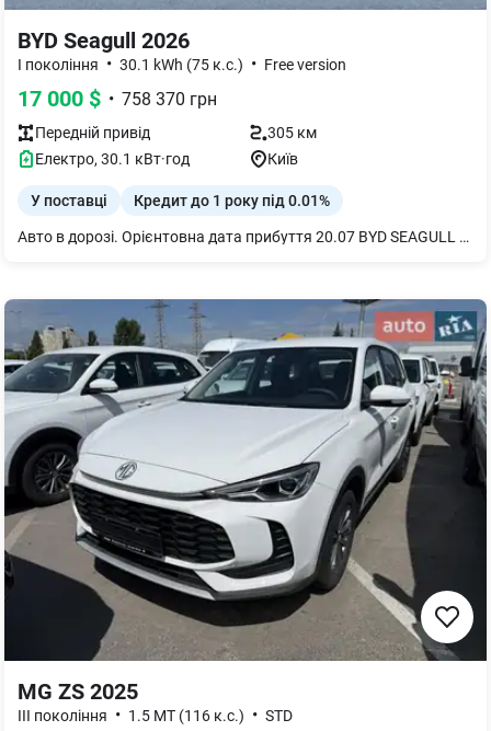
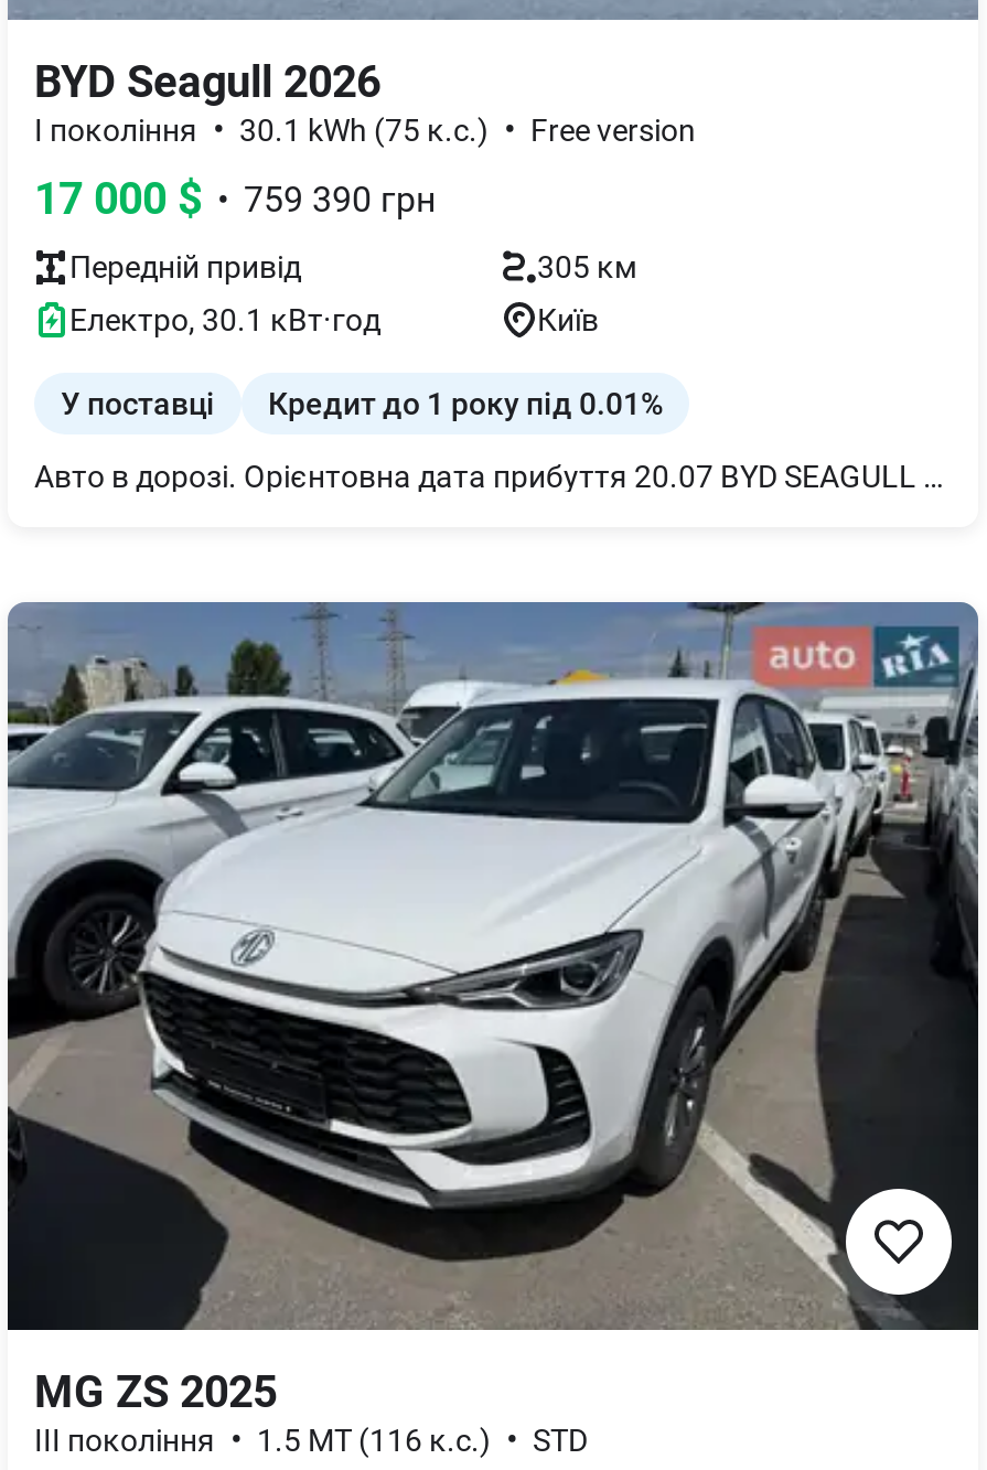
- 17 000 $ • 758 370 грн
+ 17 000 $ • 759 390 грн
